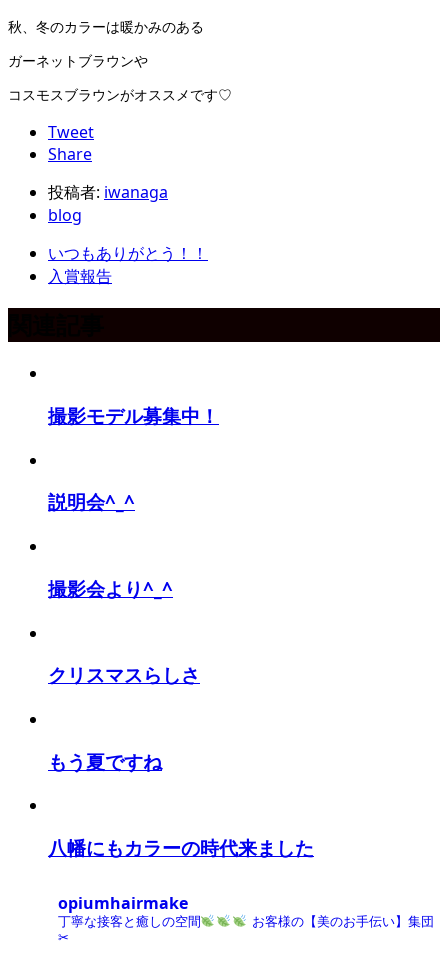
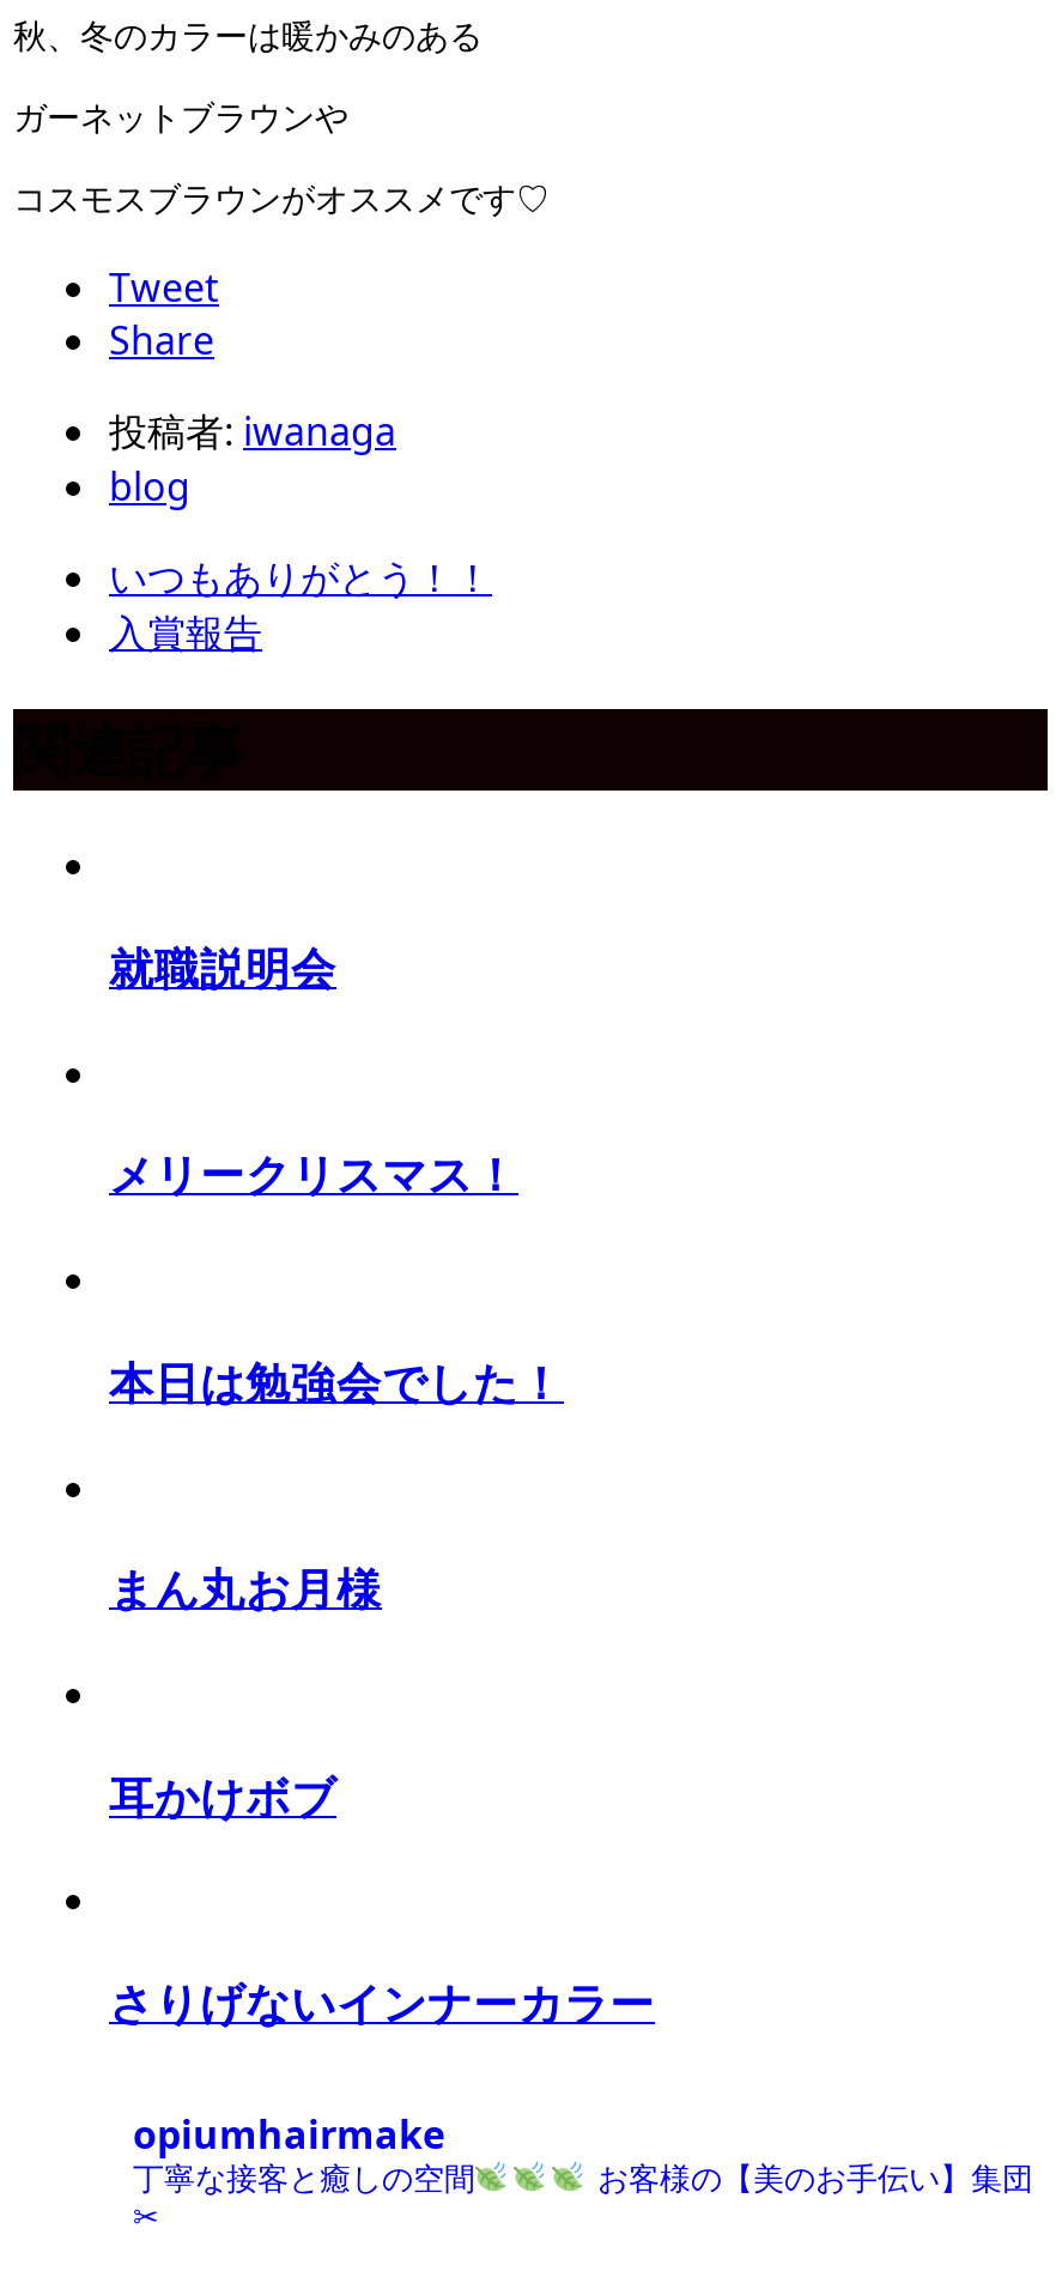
- 撮影モデル募集中！
+ 就職説明会

- 説明会^_^
+ メリークリスマス！

- 撮影会より^_^
+ 本日は勉強会でした！

- クリスマスらしさ
+ まん丸お月様

- もう夏ですね
+ 耳かけボブ

- 八幡にもカラーの時代来ました
+ さりげないインナーカラー
